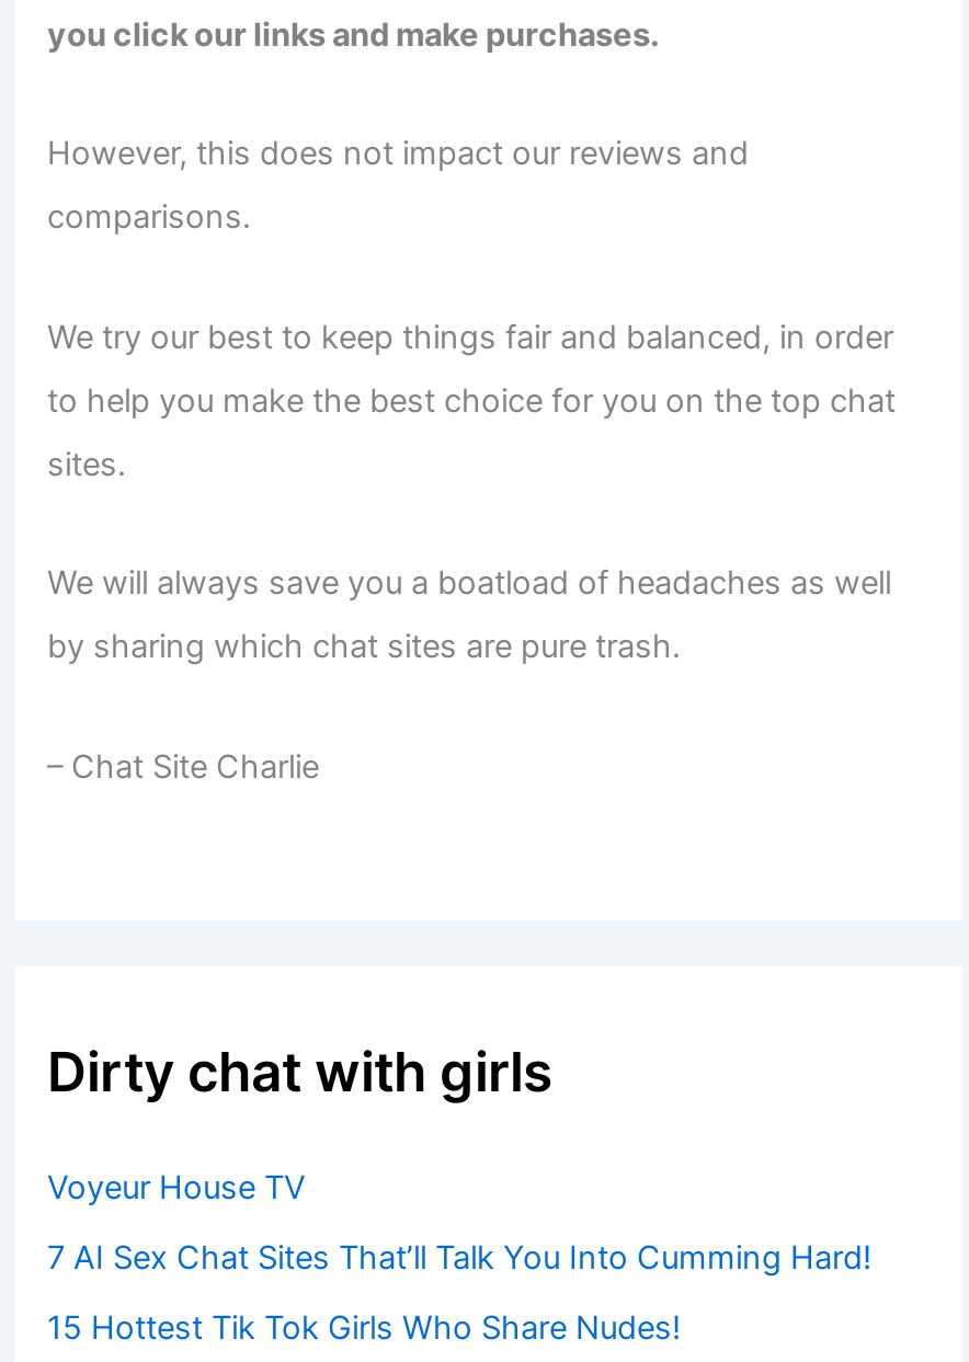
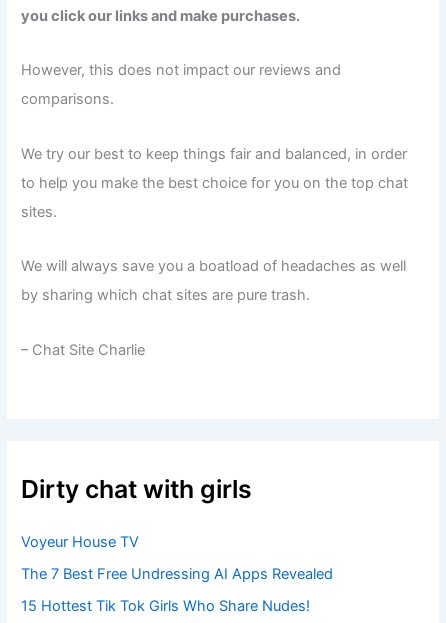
- 7 AI Sex Chat Sites That’ll Talk You Into Cumming Hard!
+ The 7 Best Free Undressing AI Apps Revealed
